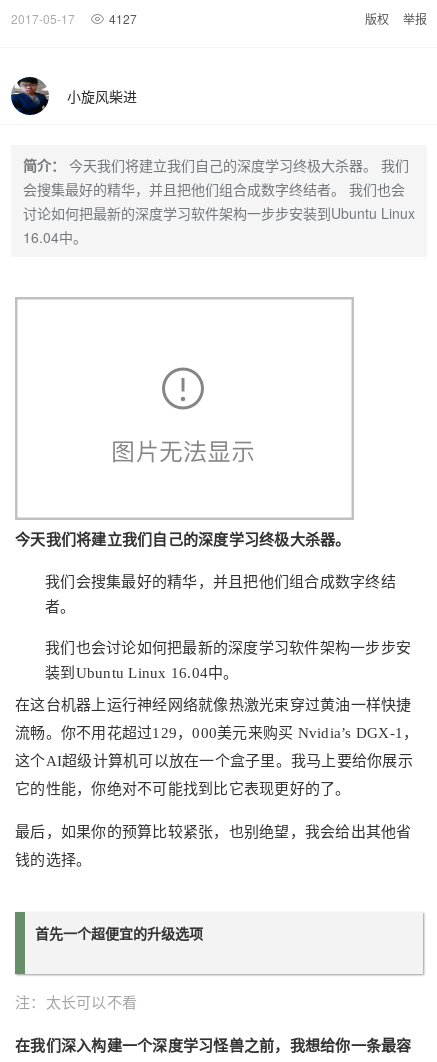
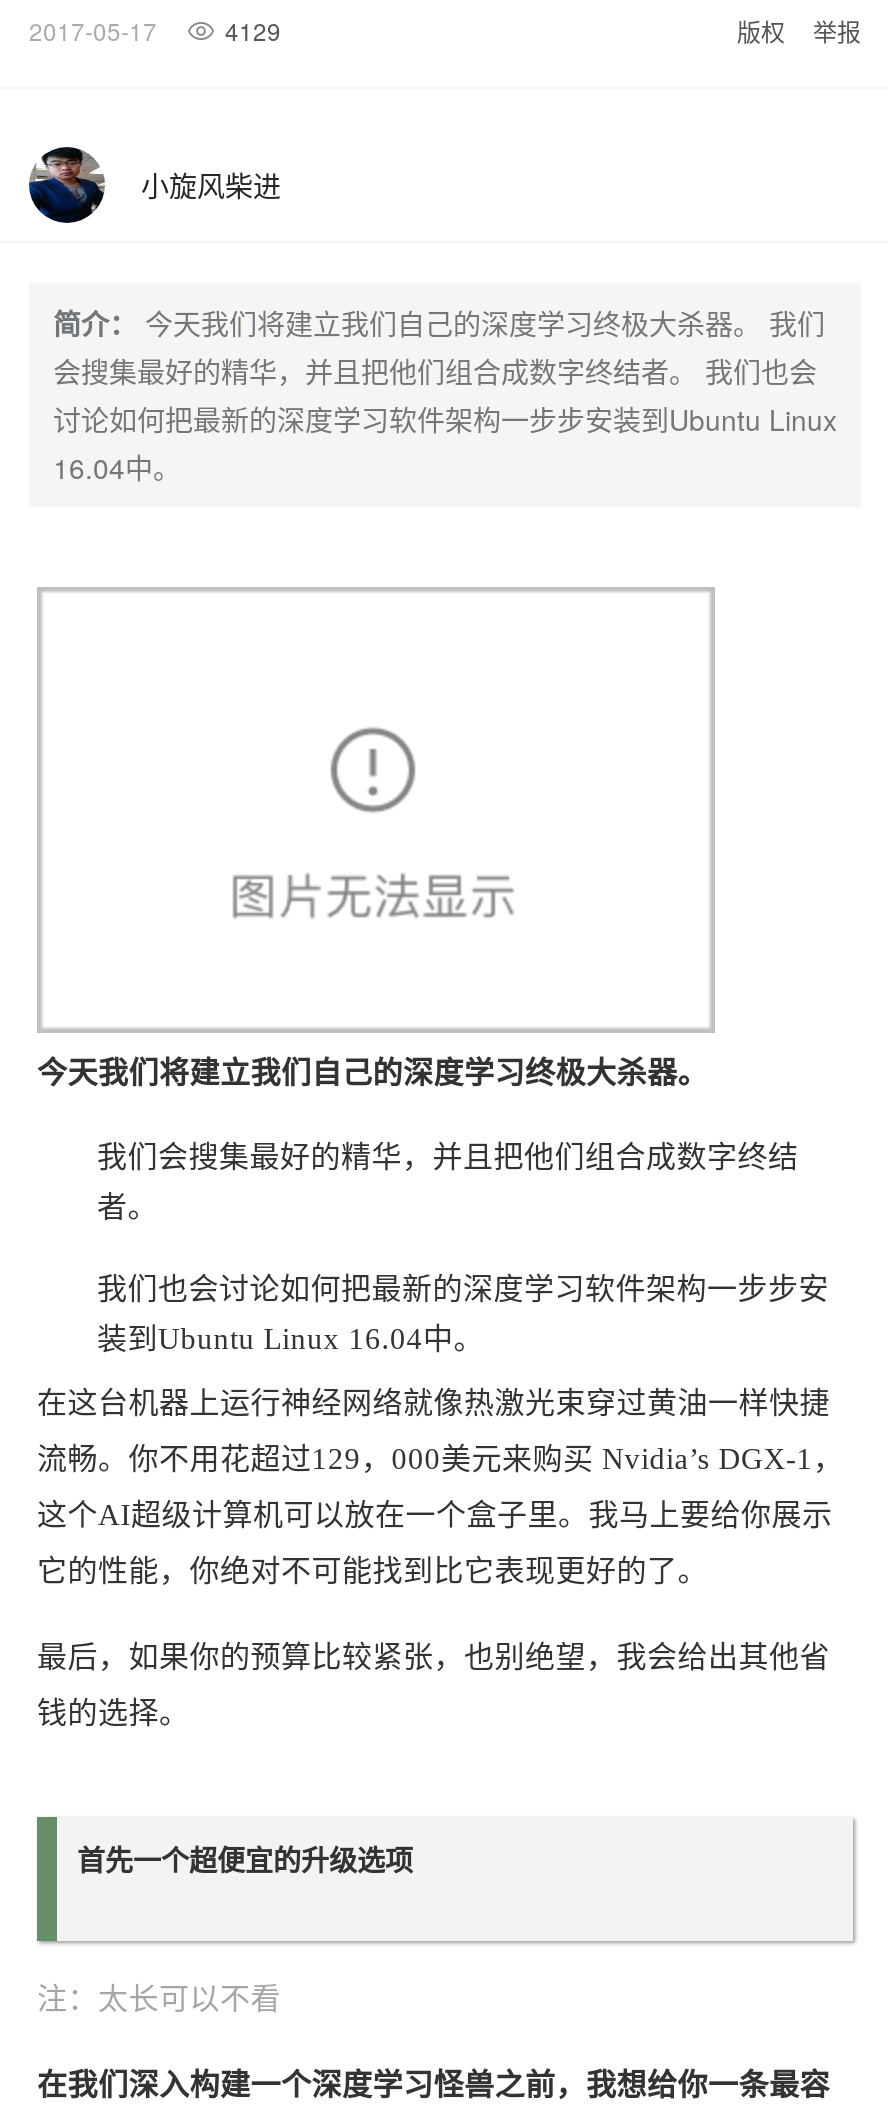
- 2017-05-17 4127
+ 2017-05-17 4129
